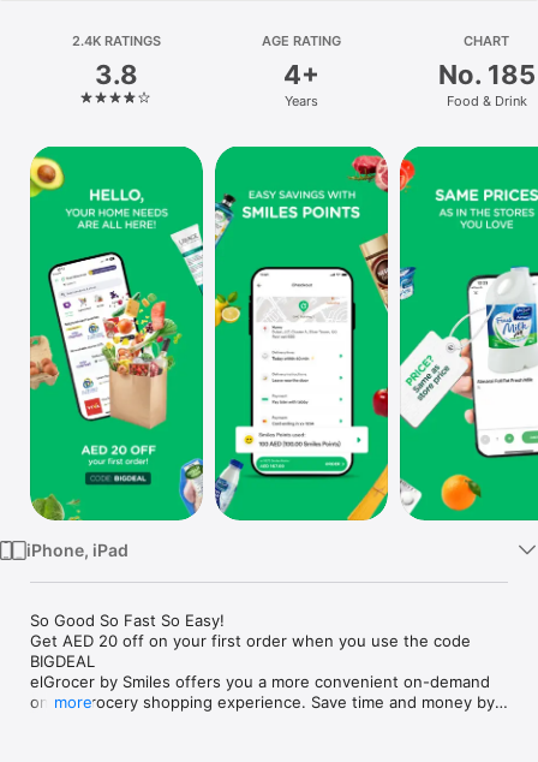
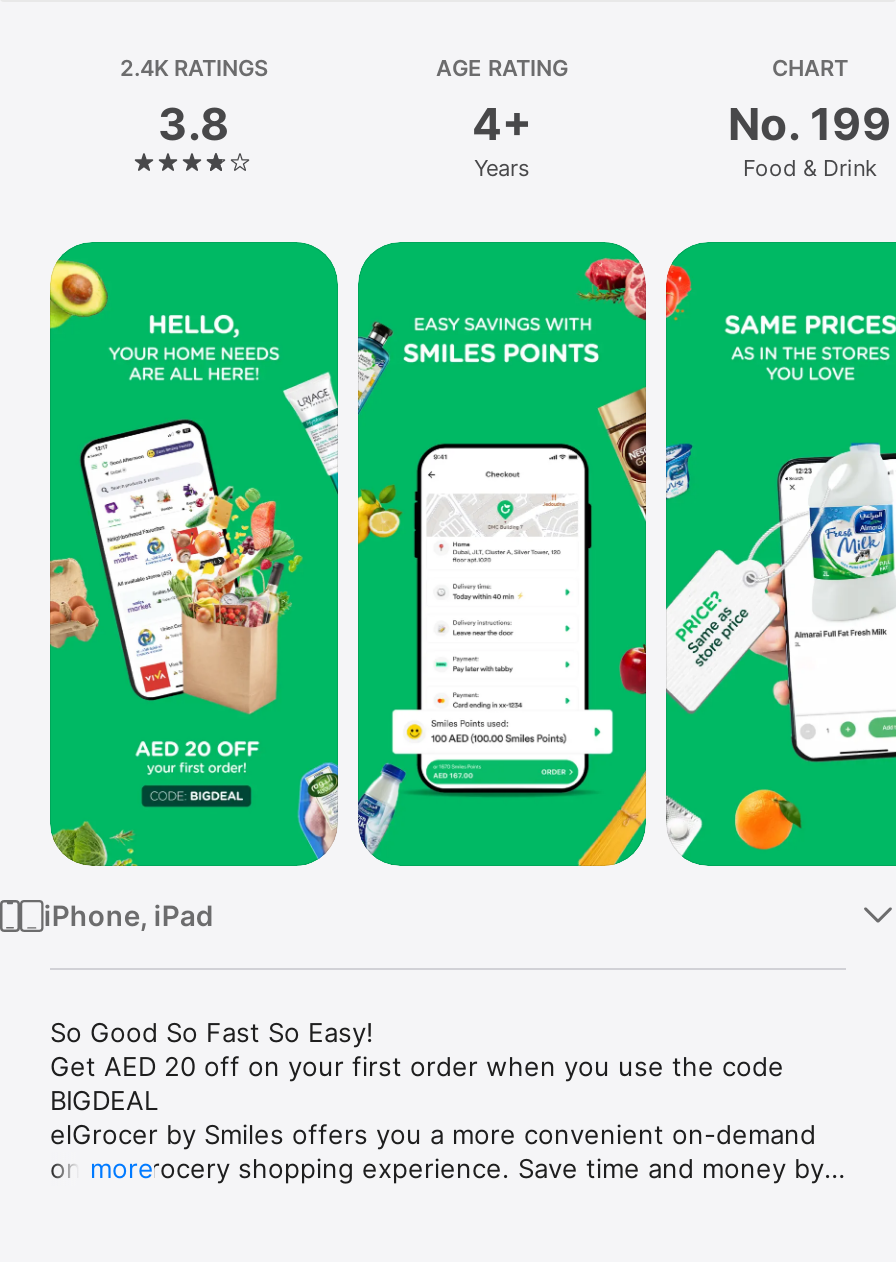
- No. 185
+ No. 199
